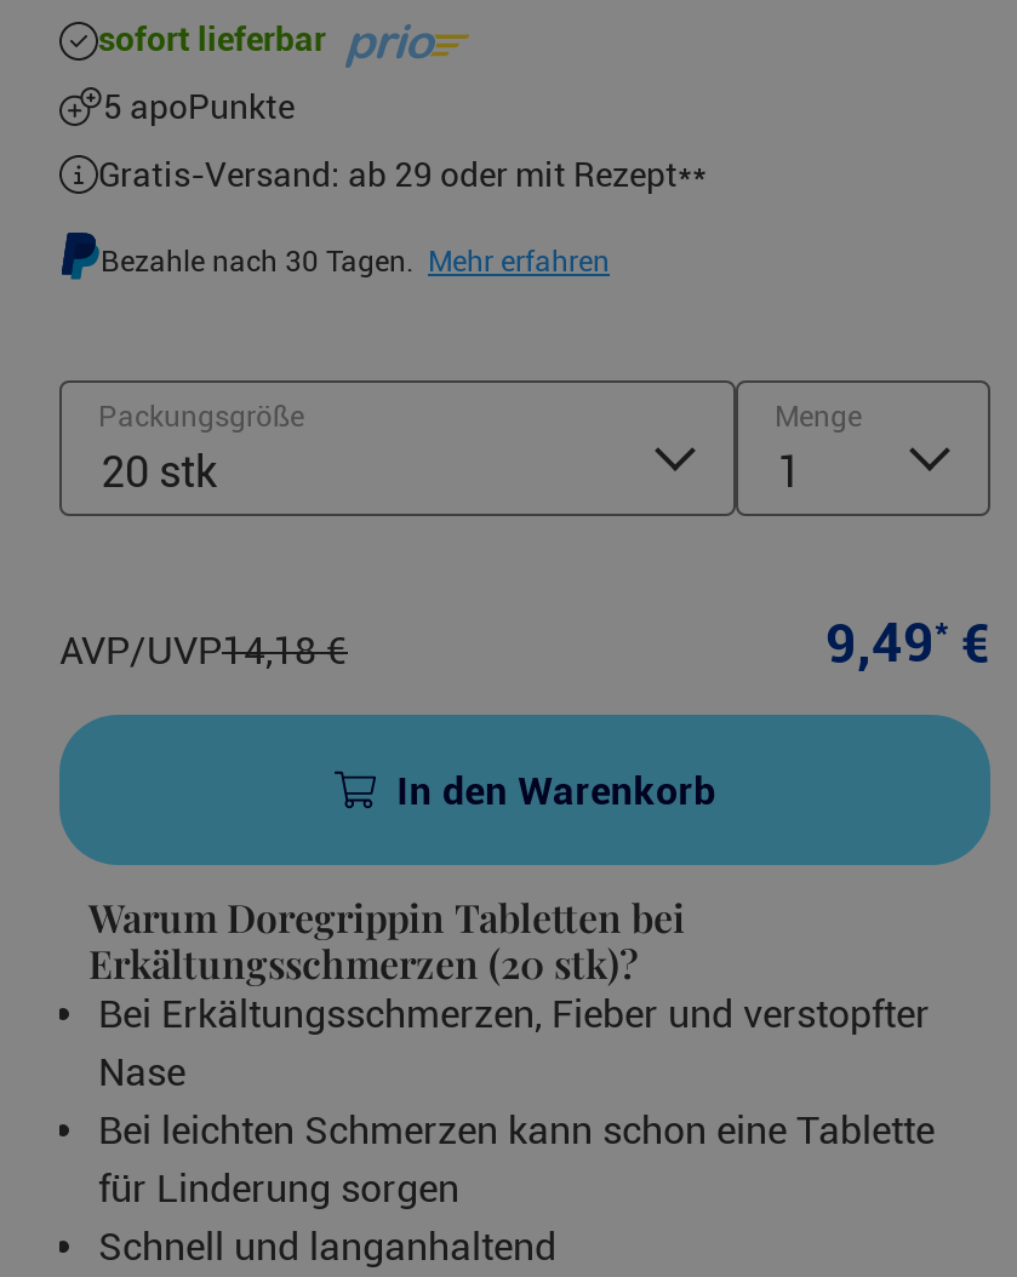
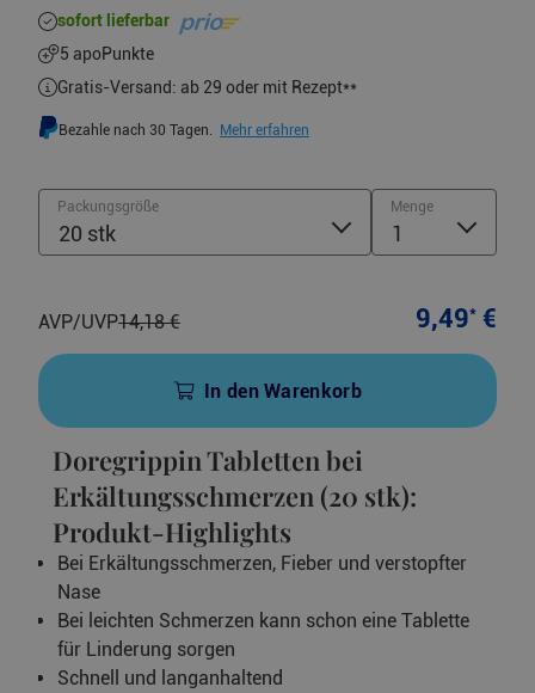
- Warum Doregrippin Tabletten bei
- Erkältungsschmerzen (20 stk)?
+ Doregrippin Tabletten bei
+ Erkältungsschmerzen (20 stk):
+ Produkt-Highlights
